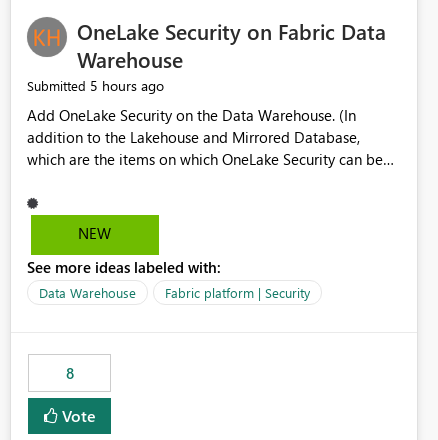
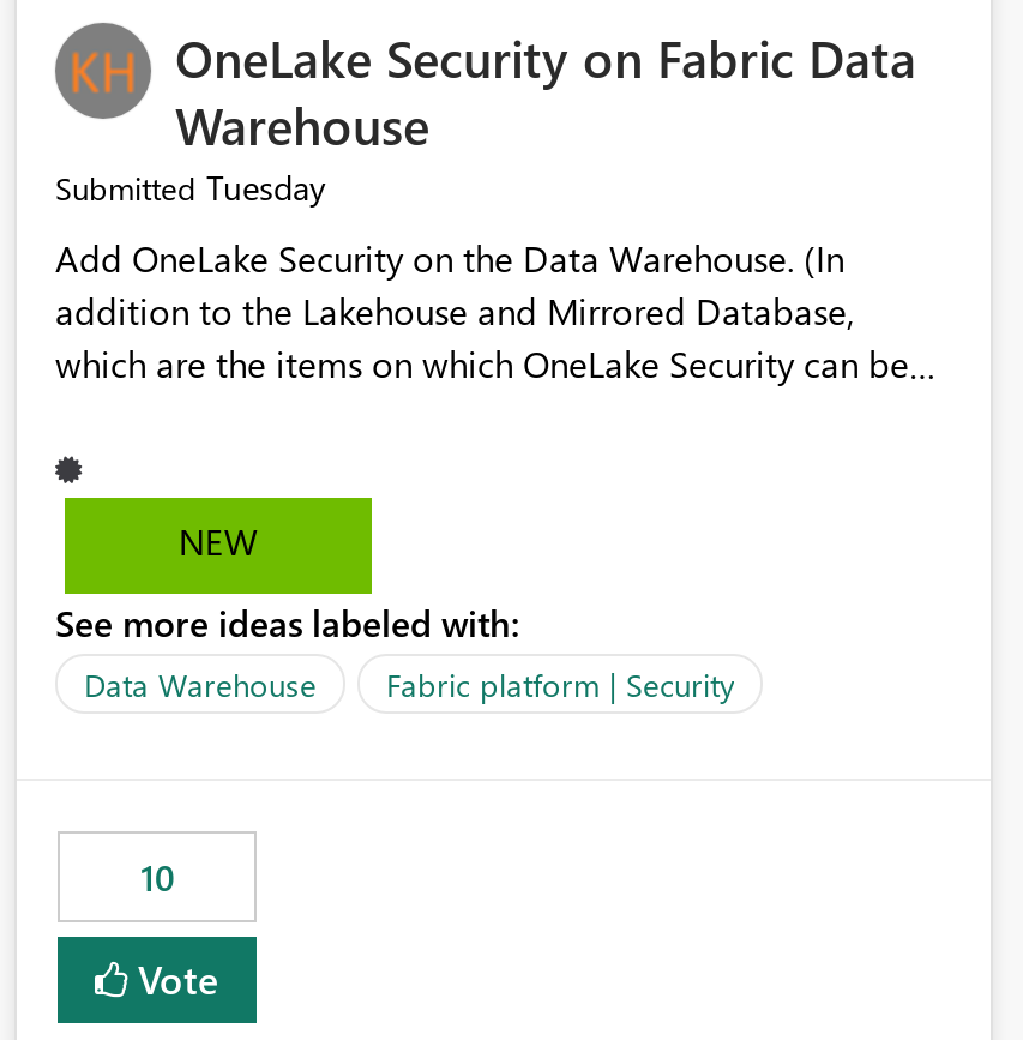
- Submitted 5 hours ago
+ Submitted Tuesday

- 8
+ 10
